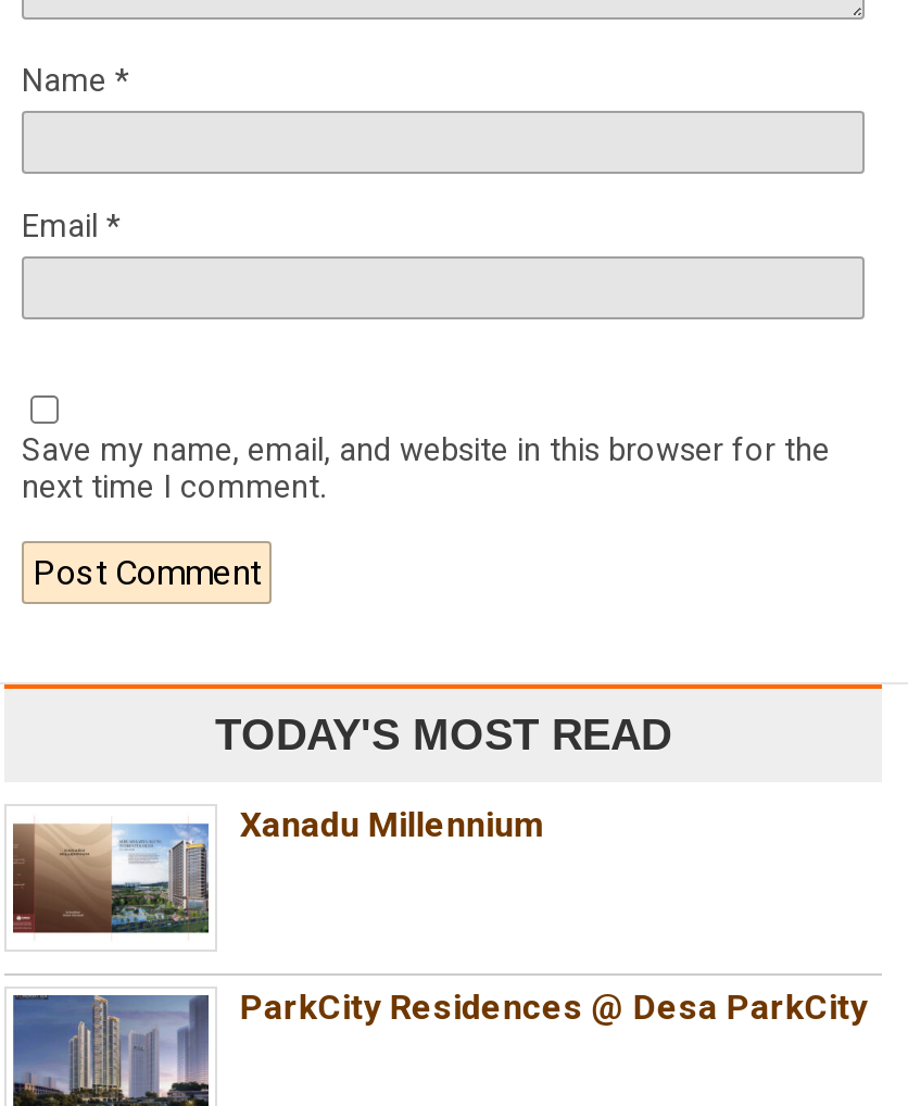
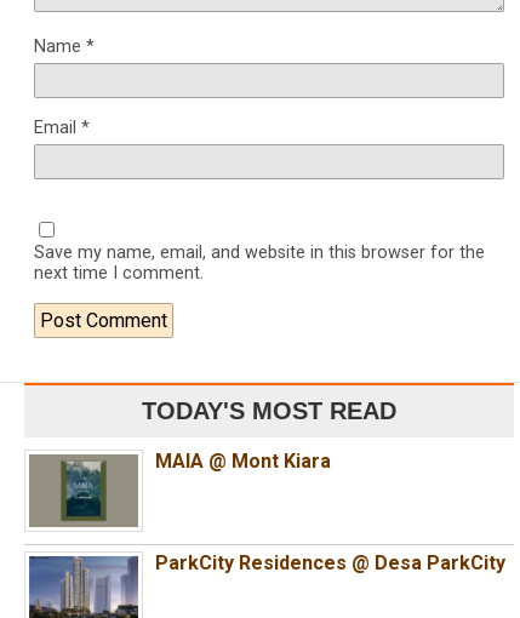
- [image]
- Xanadu Millennium
+ [image]
+ MAIA @ Mont Kiara
